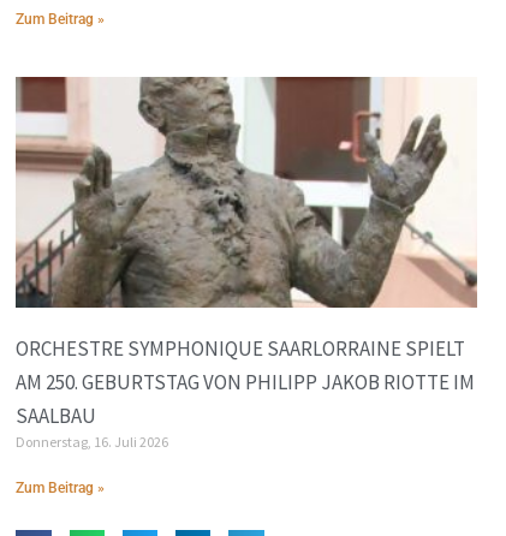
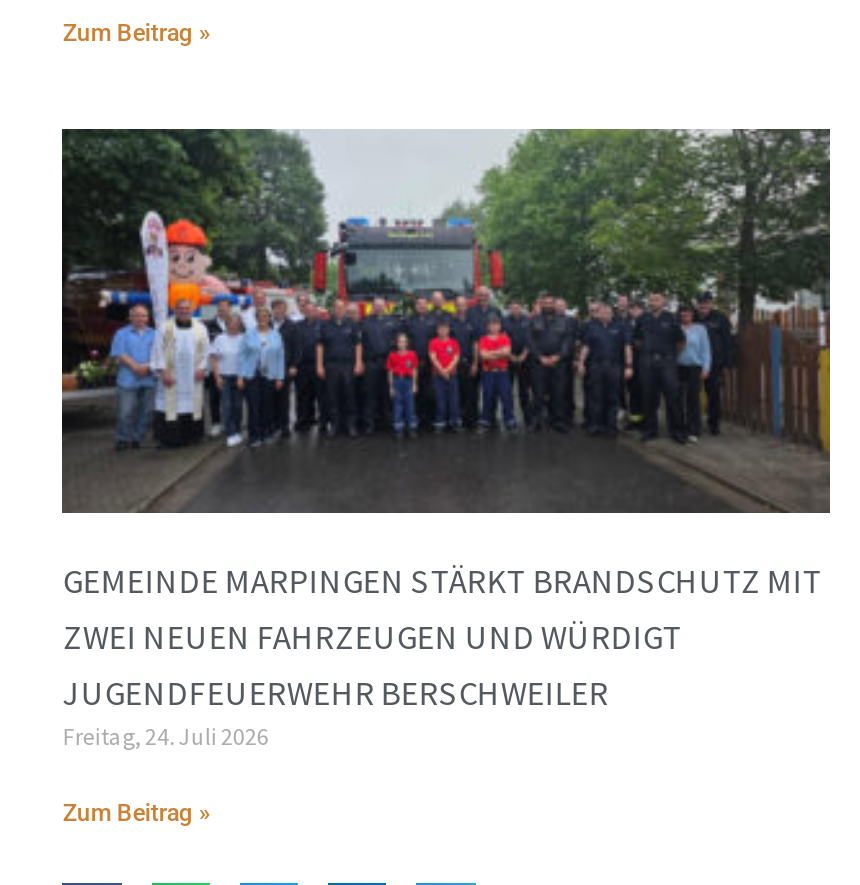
- [image]
- ORCHESTRE SYMPHONIQUE SAARLORRAINE SPIELT
- AM 250. GEBURTSTAG VON PHILIPP JAKOB RIOTTE IM
- SAALBAU
- Donnerstag, 16. Juli 2026
+ [image]
+ GEMEINDE MARPINGEN STÄRKT BRANDSCHUTZ MIT
+ ZWEI NEUEN FAHRZEUGEN UND WÜRDIGT
+ JUGENDFEUERWEHR BERSCHWEILER
+ Freitag, 24. Juli 2026
